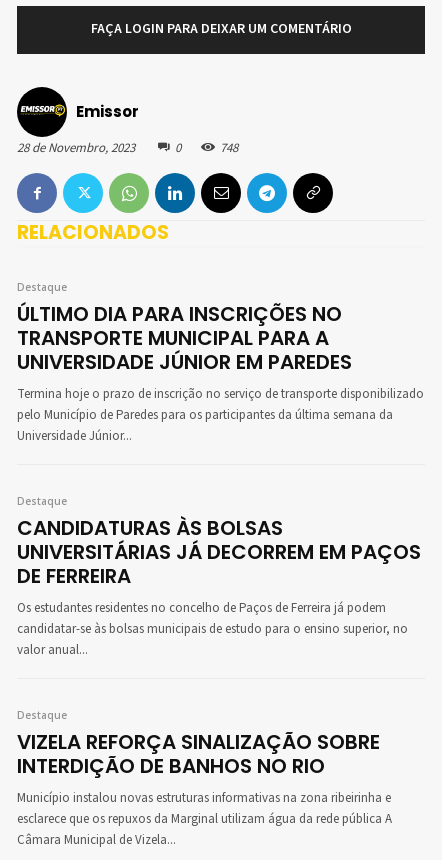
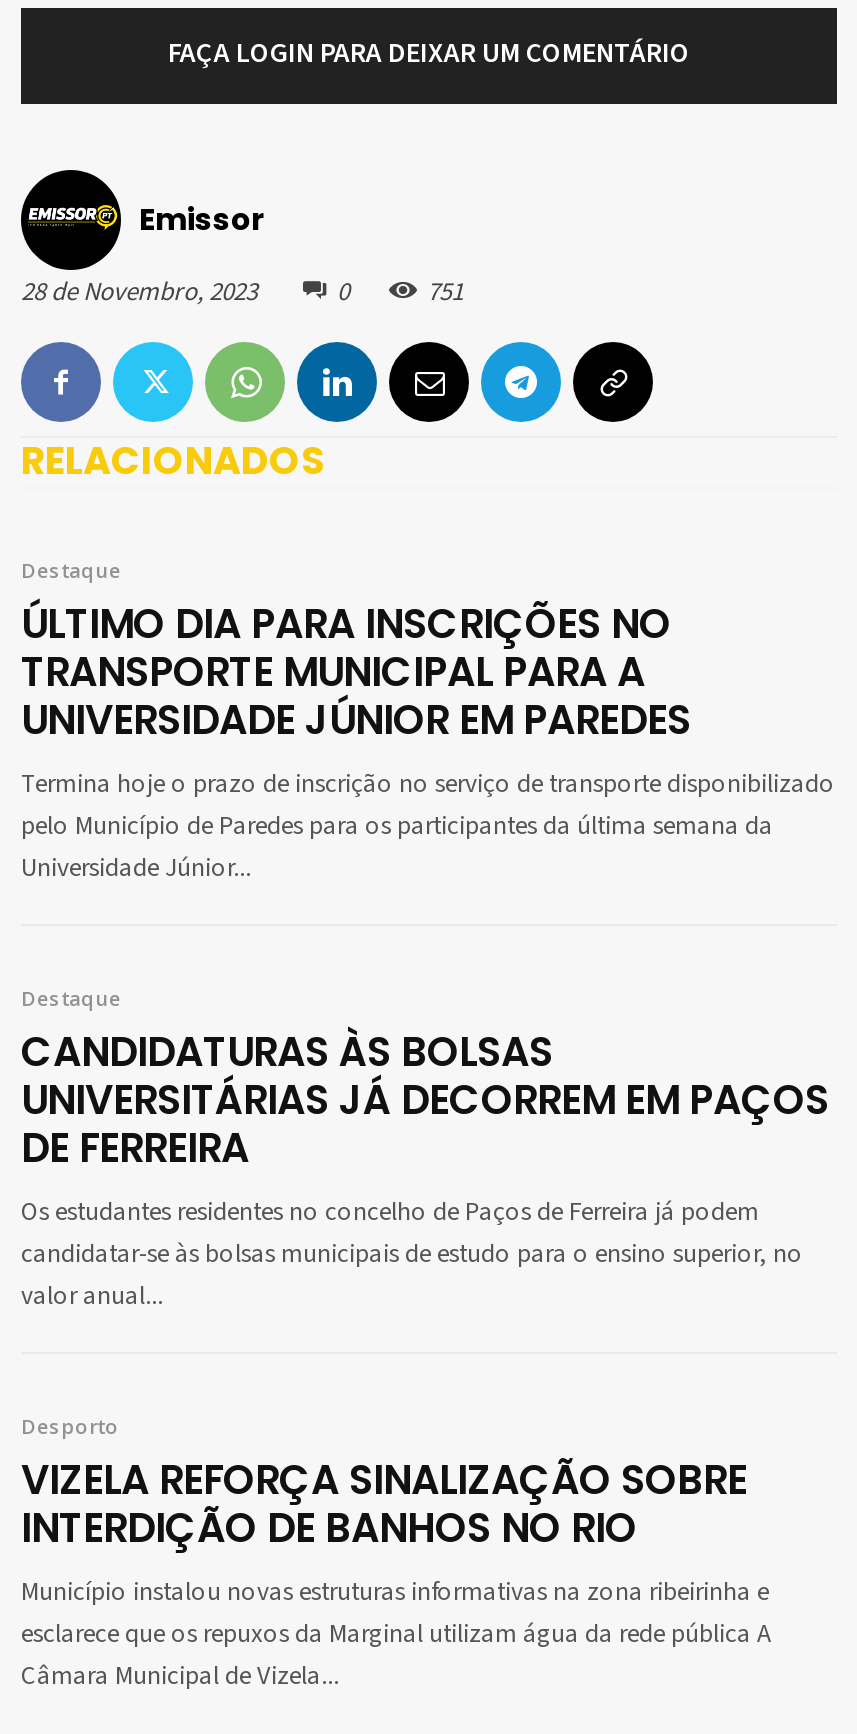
- 748
+ 751

- Destaque
+ Desporto
